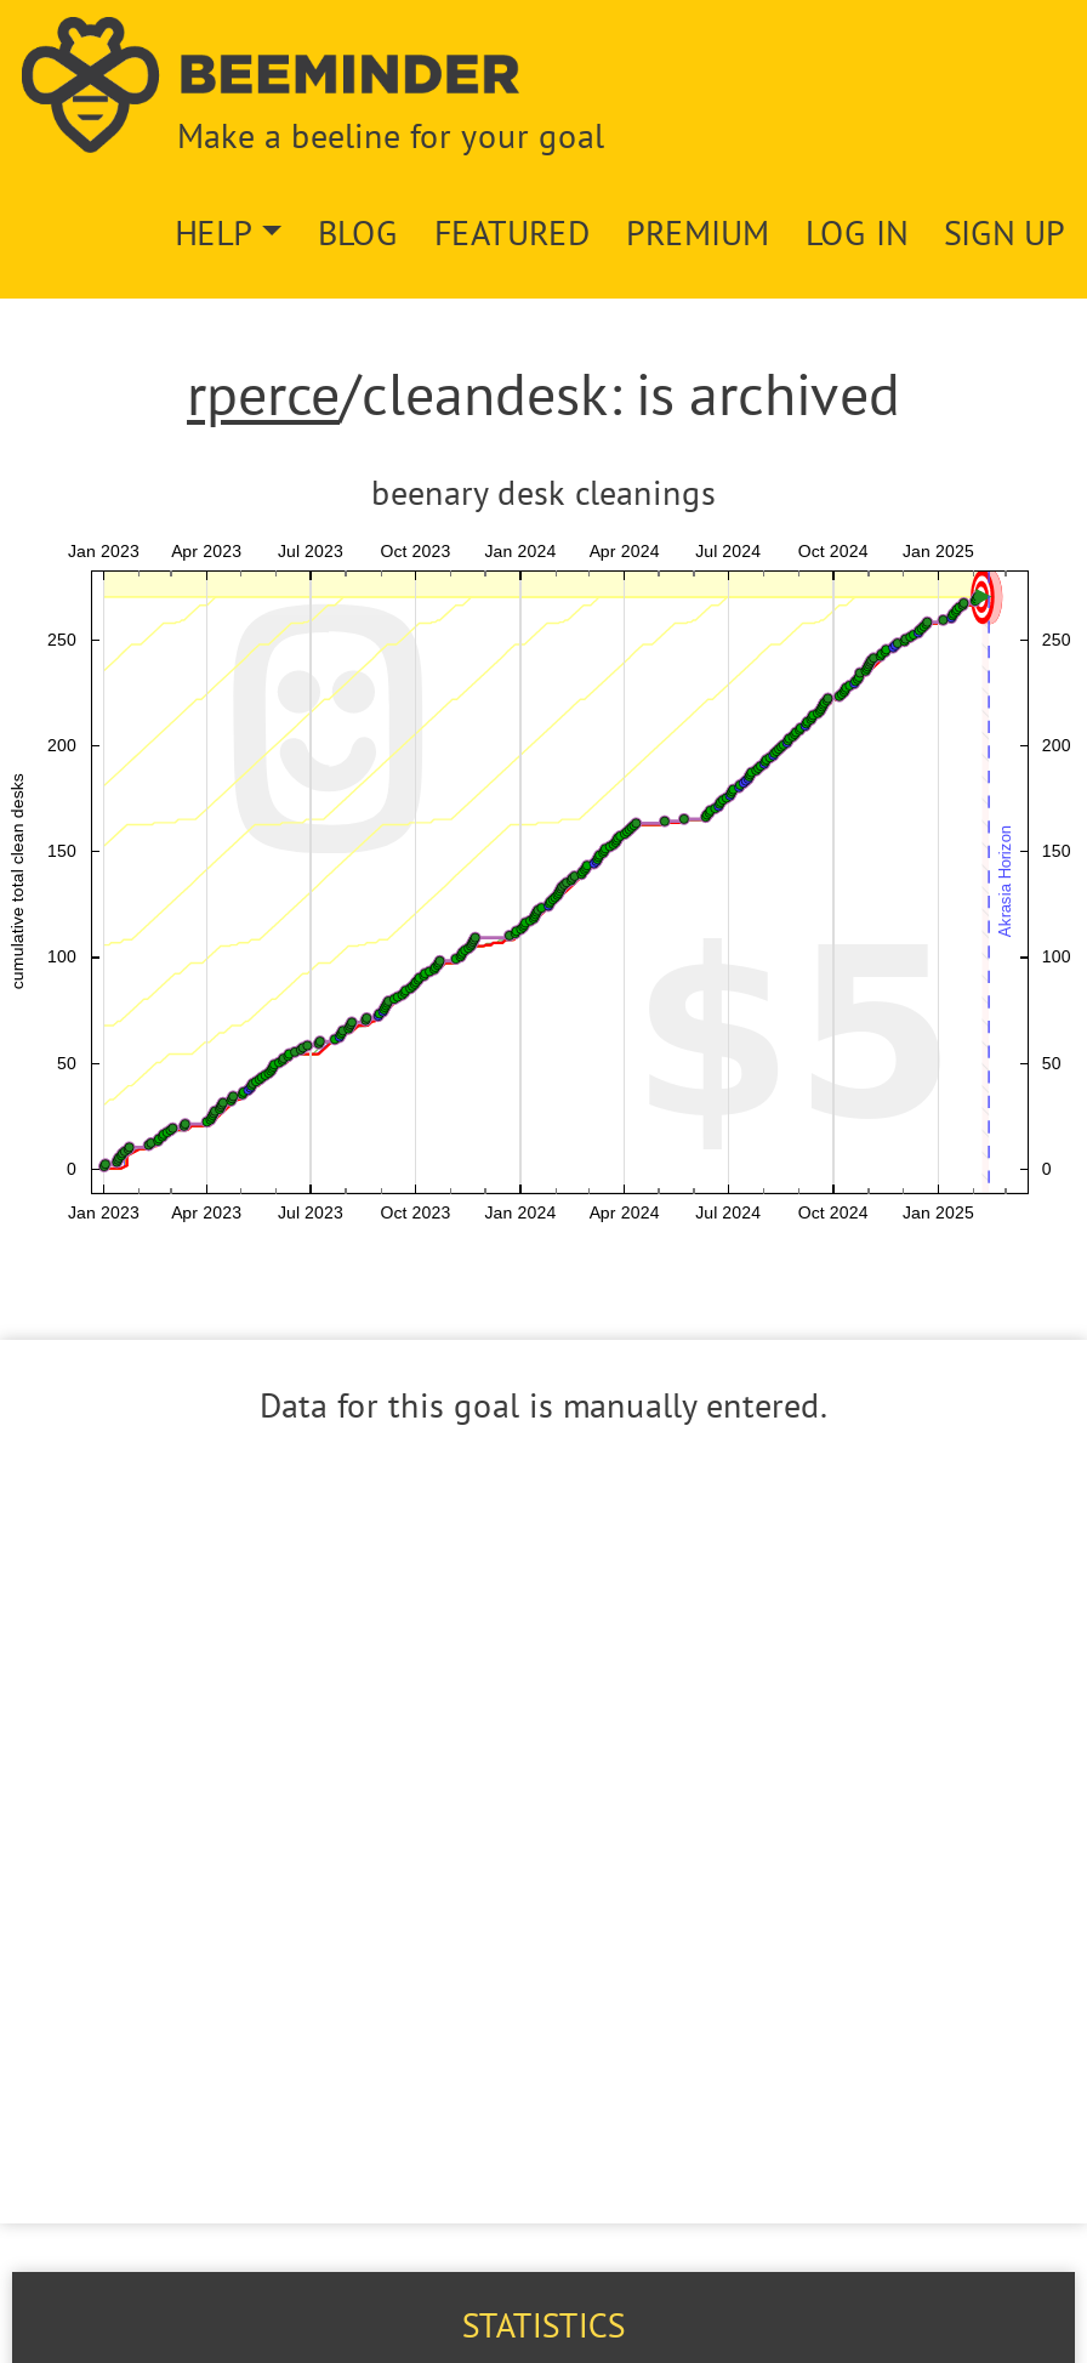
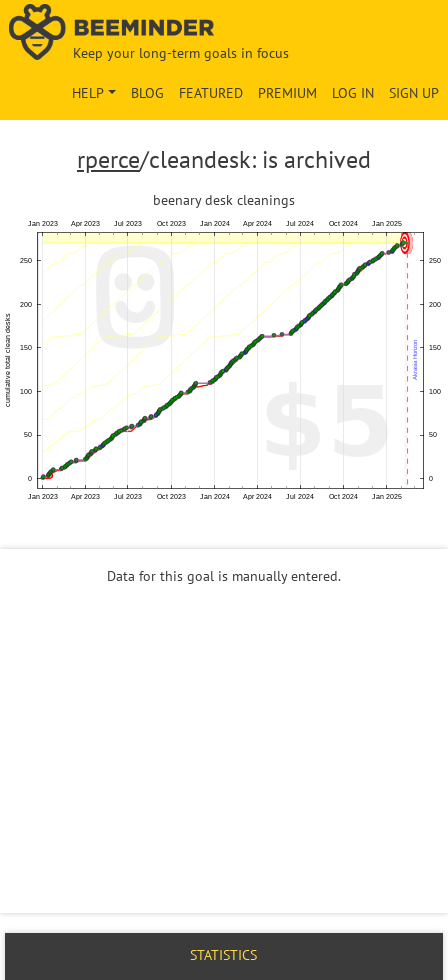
- Make a beeline for your goal
+ Keep your long-term goals in focus
